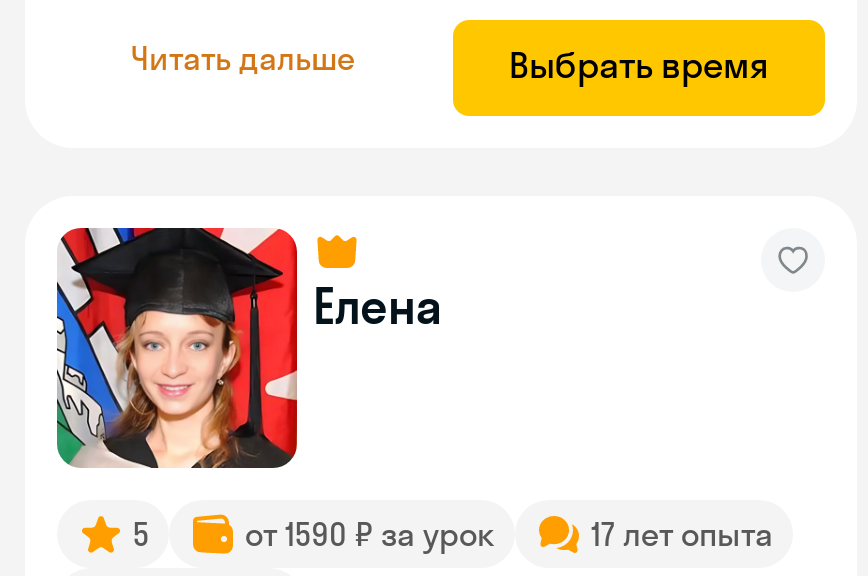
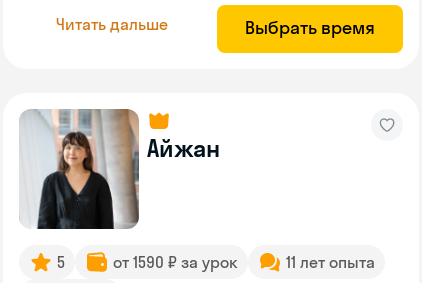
- [image]
- Елена
+ [image]
+ Айжан

- 17 лет опыта
+ 11 лет опыта
